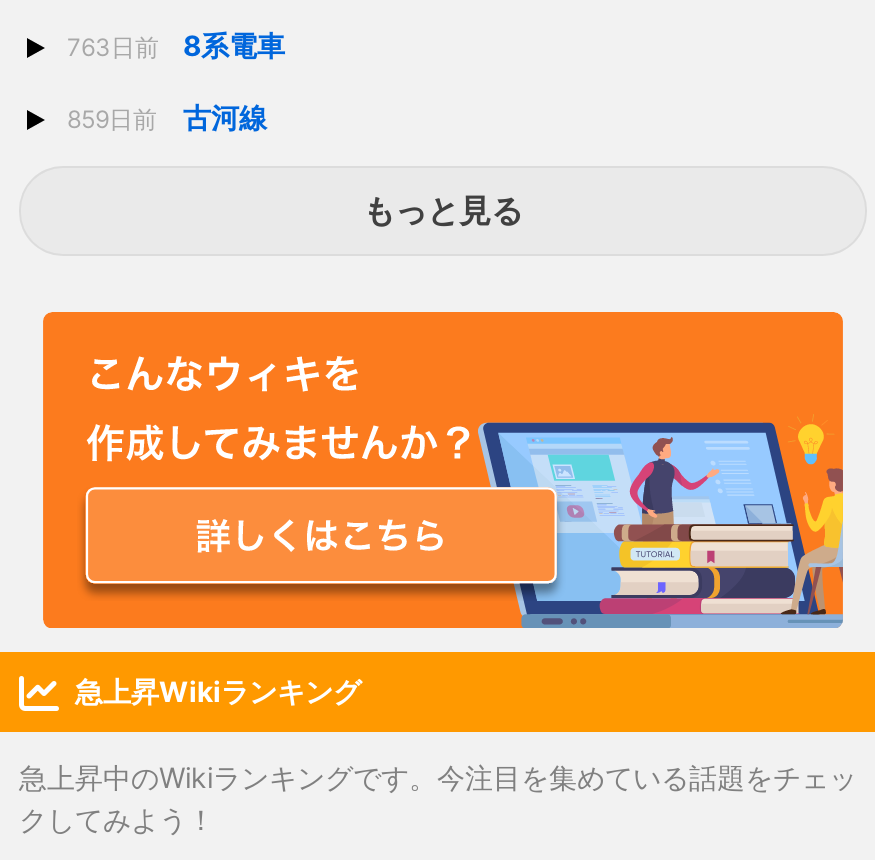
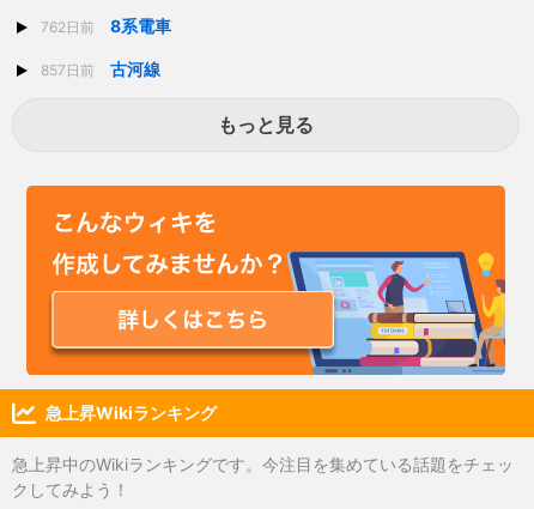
- 763日前 8系電車
+ 762日前 8系電車

- 859日前 古河線
+ 857日前 古河線
